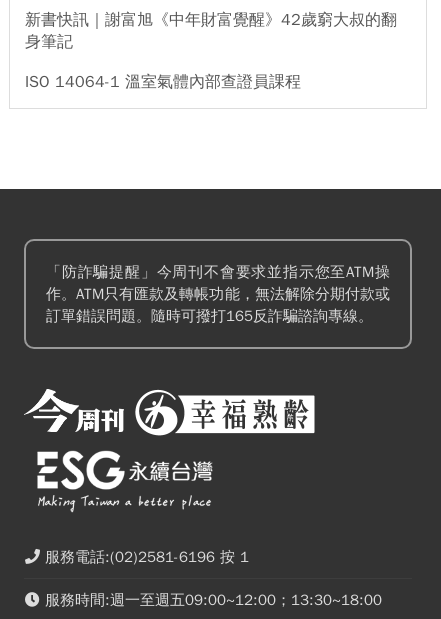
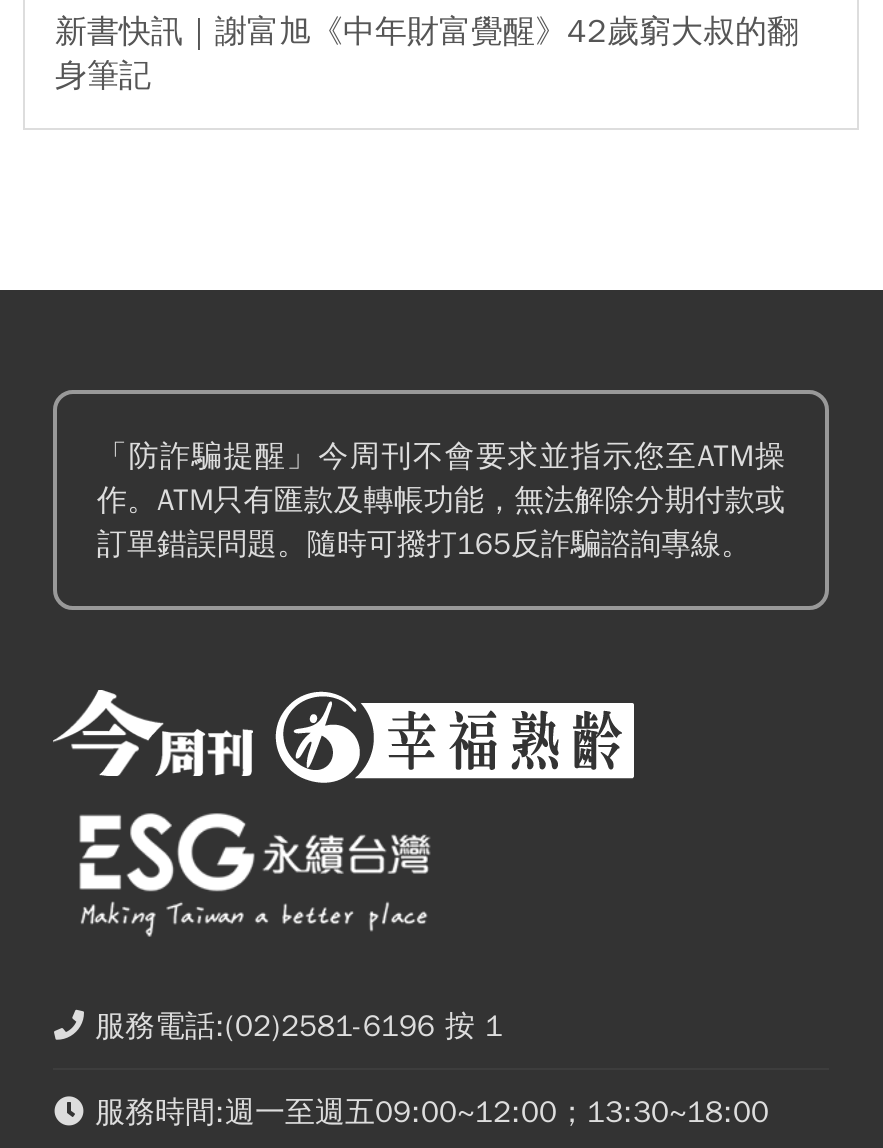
- ISO 14064-1 溫室氣體內部查證員課程
